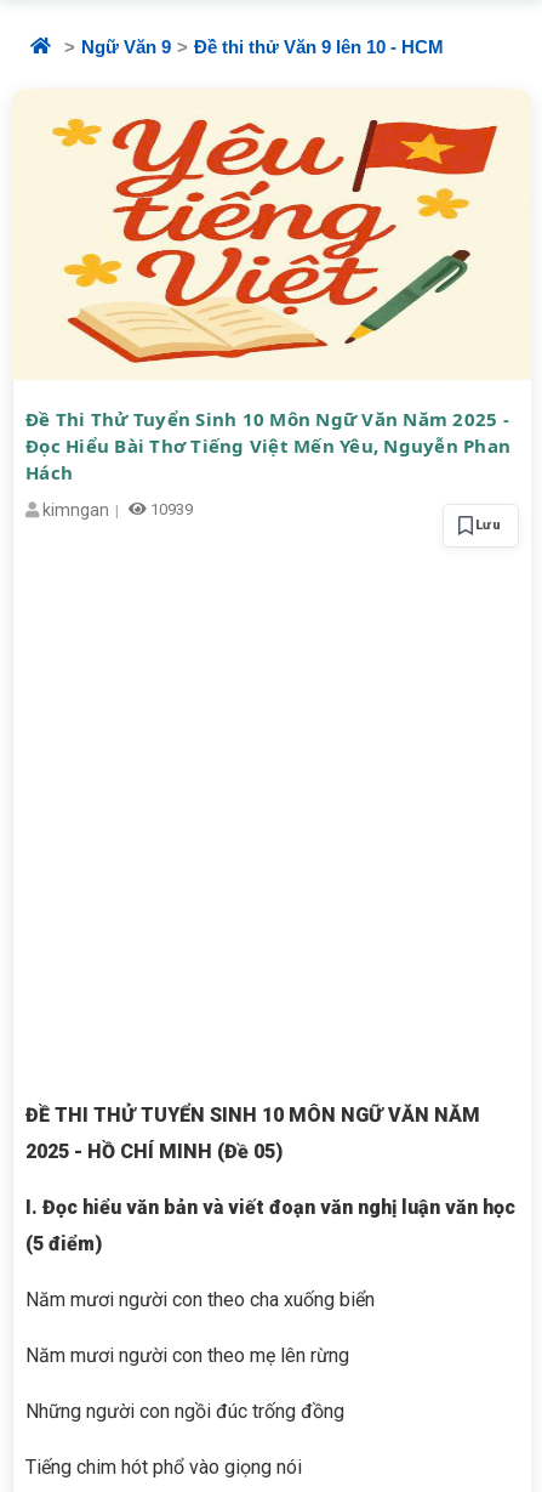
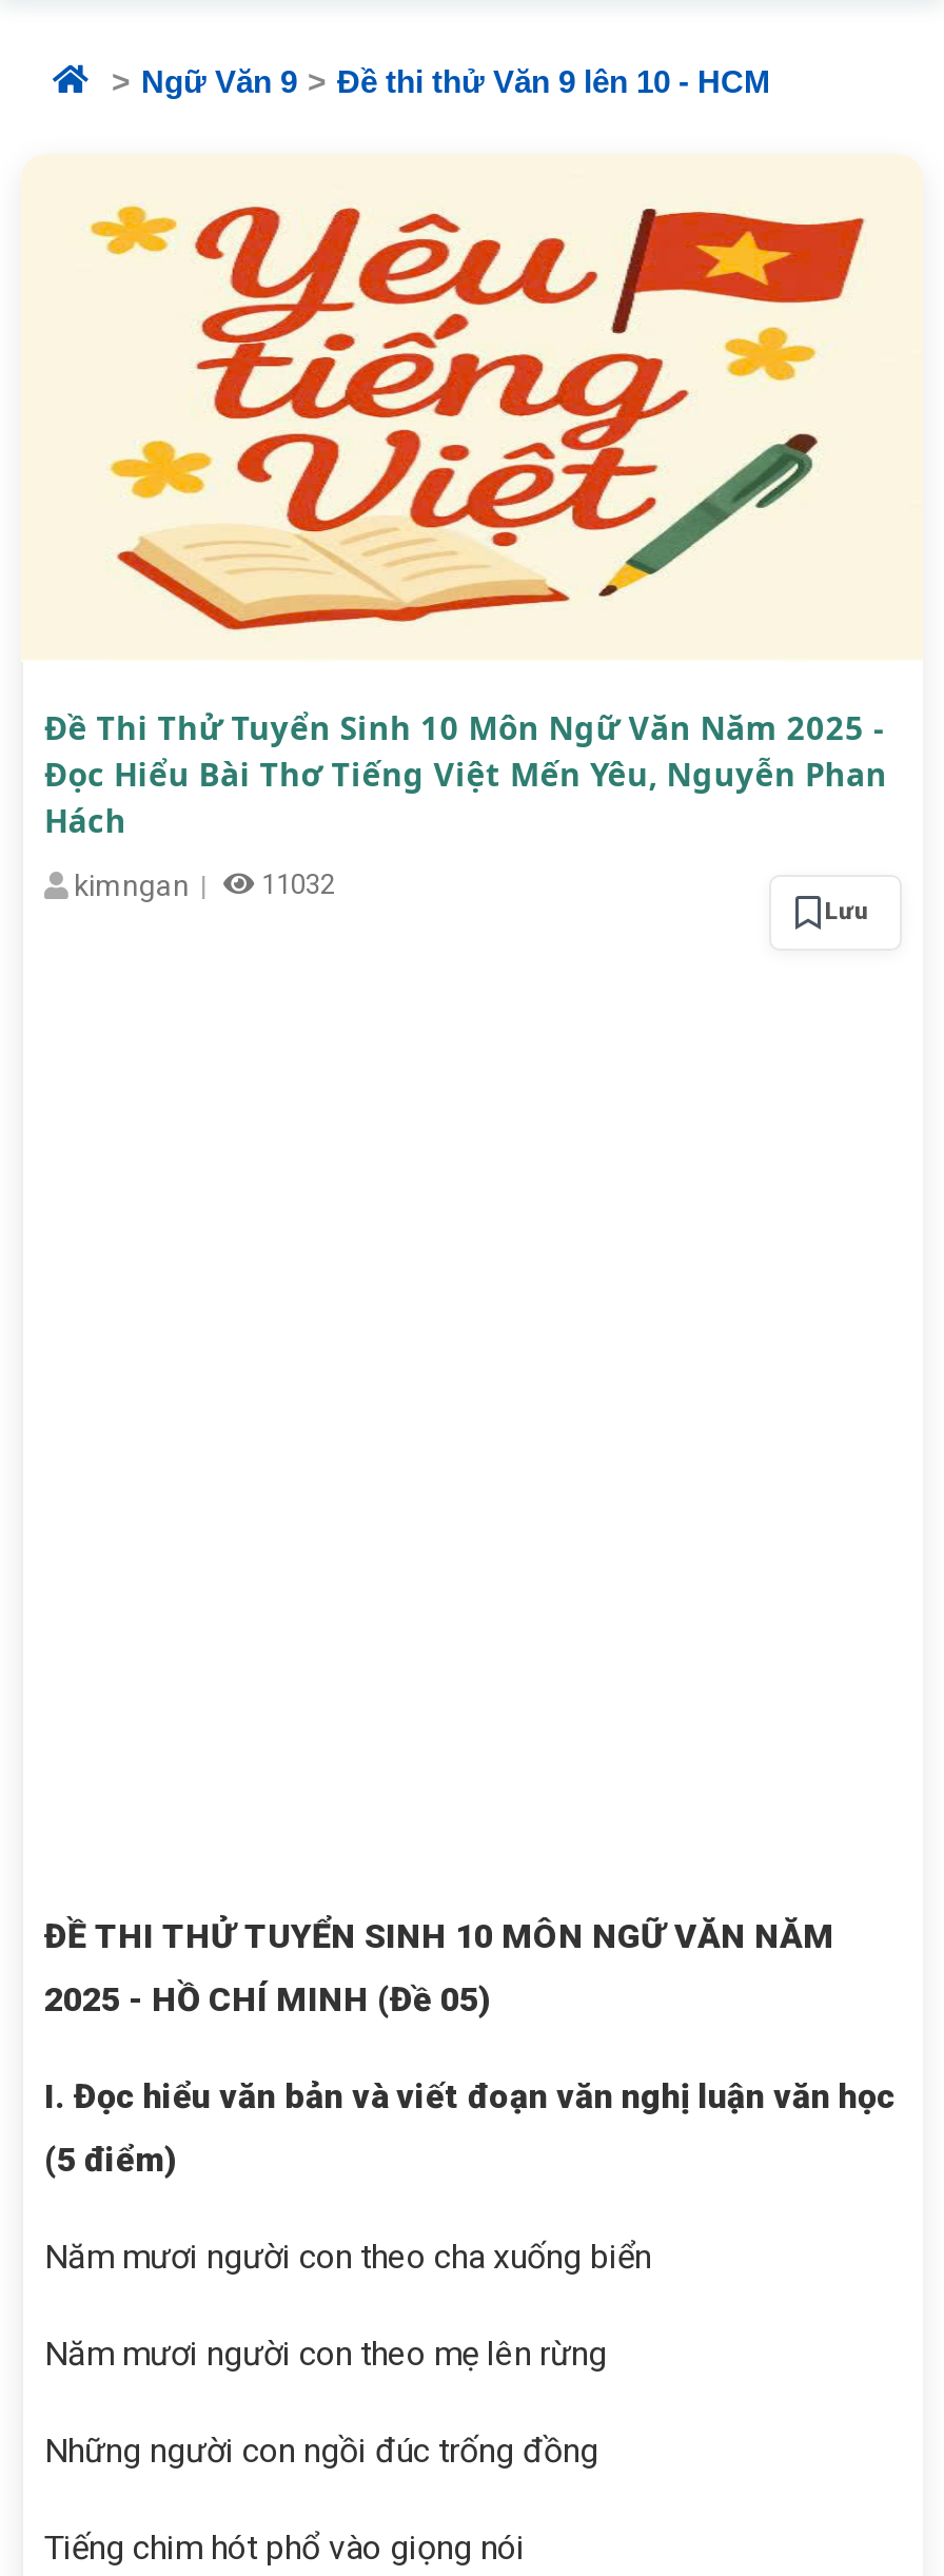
- 10939
+ 11032
